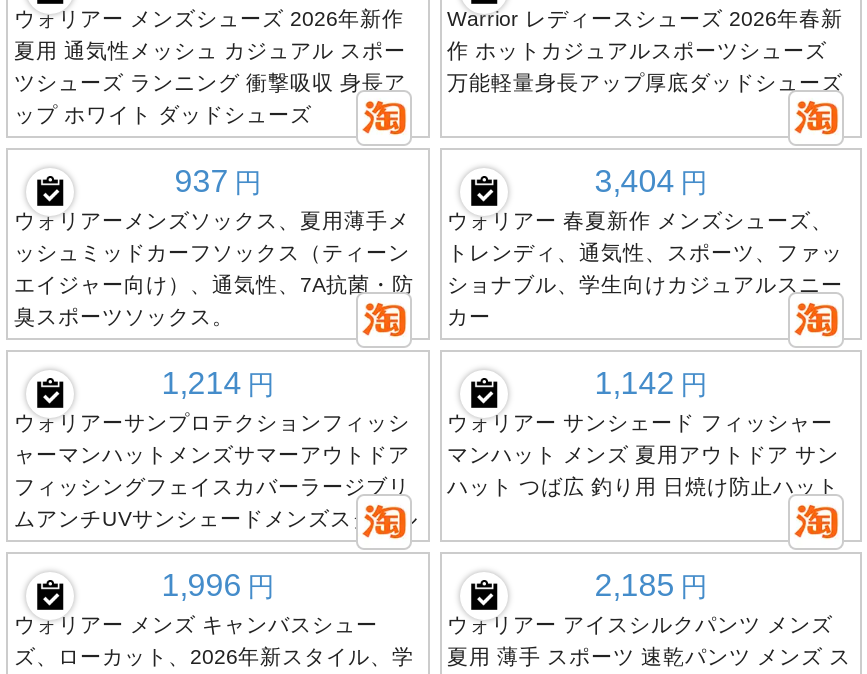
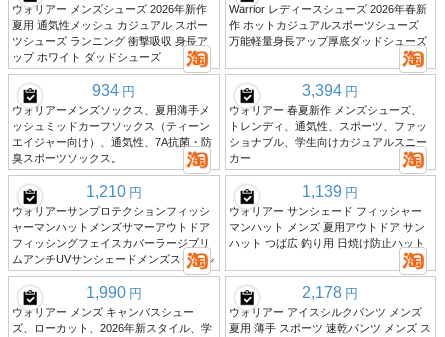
- 937 円
+ 934 円

- 3,404 円
+ 3,394 円

- 1,214 円
+ 1,210 円

- 1,142 円
+ 1,139 円

- 1,996 円
+ 1,990 円

- 2,185 円
+ 2,178 円
